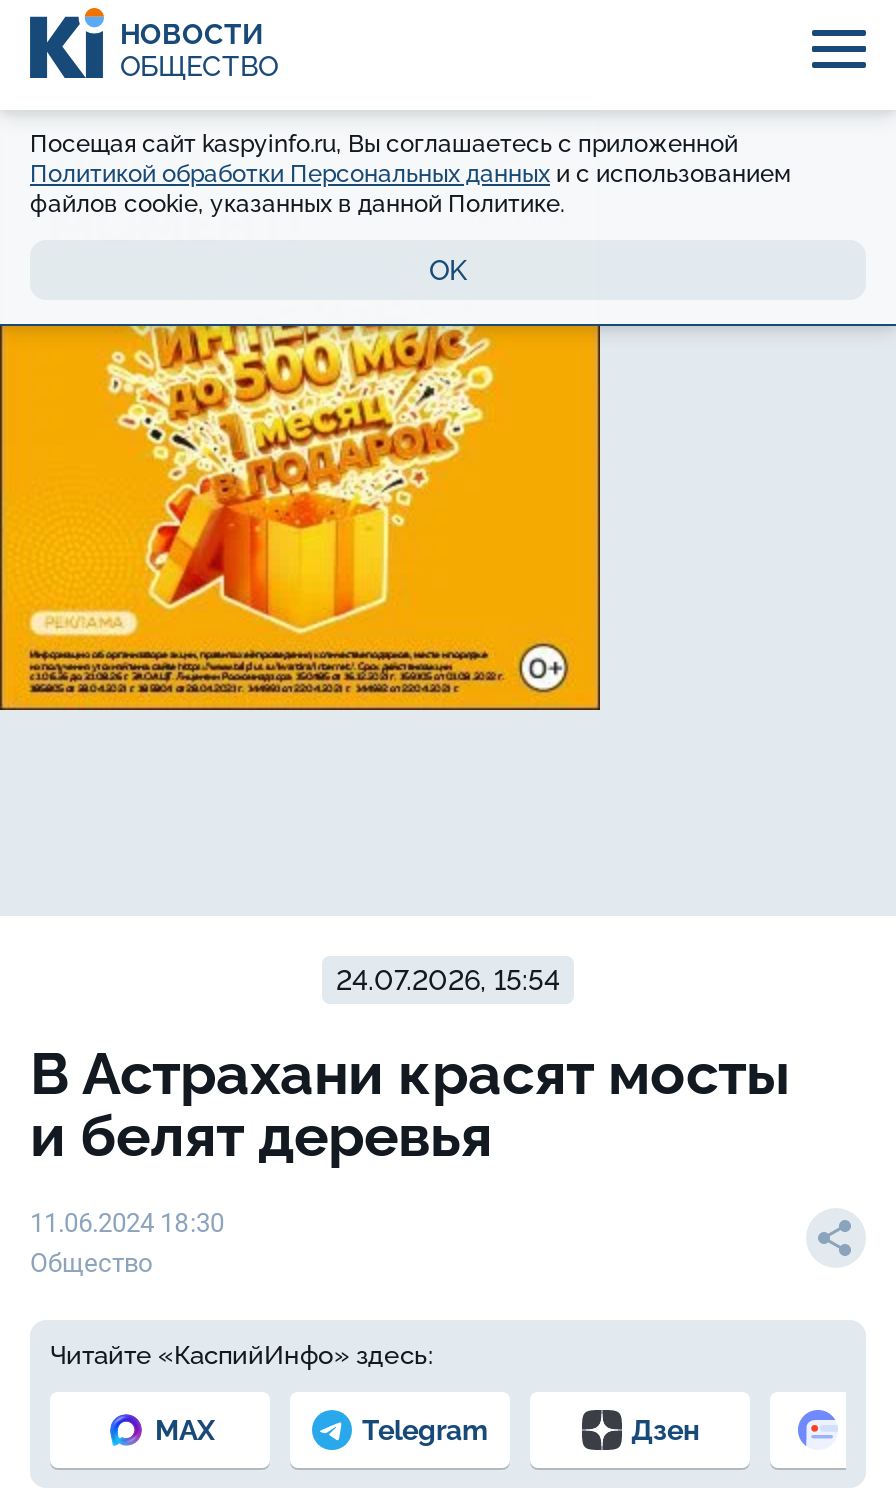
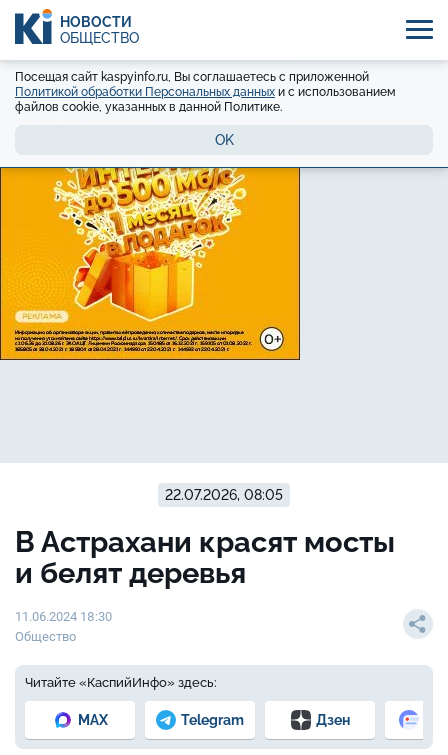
- 24.07.2026, 15:54
+ 22.07.2026, 08:05
